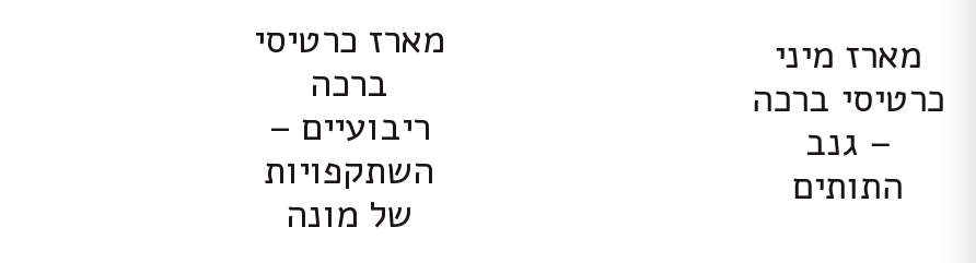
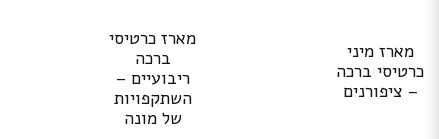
- – גנב
- התותים
+ – ציפורנים
